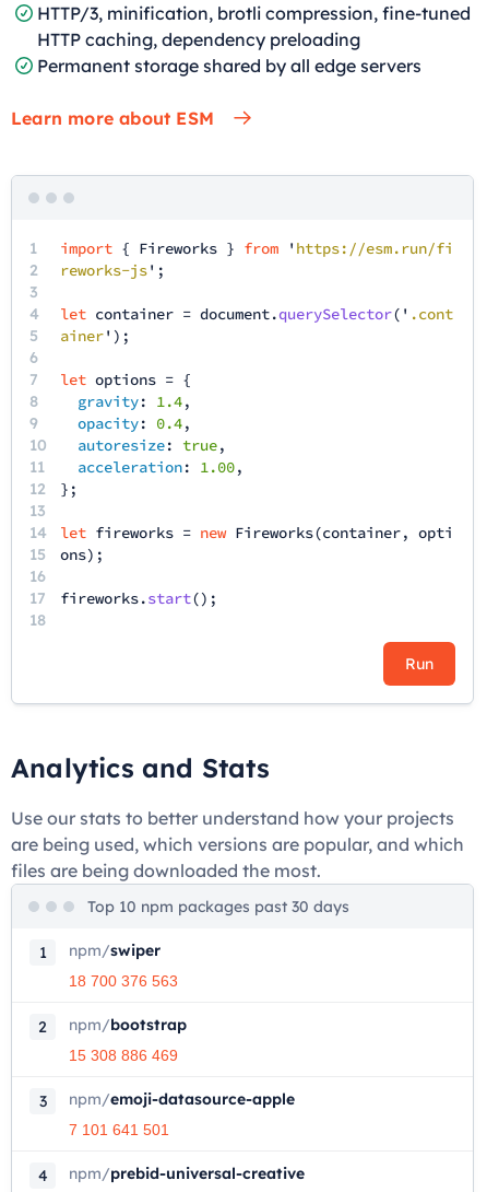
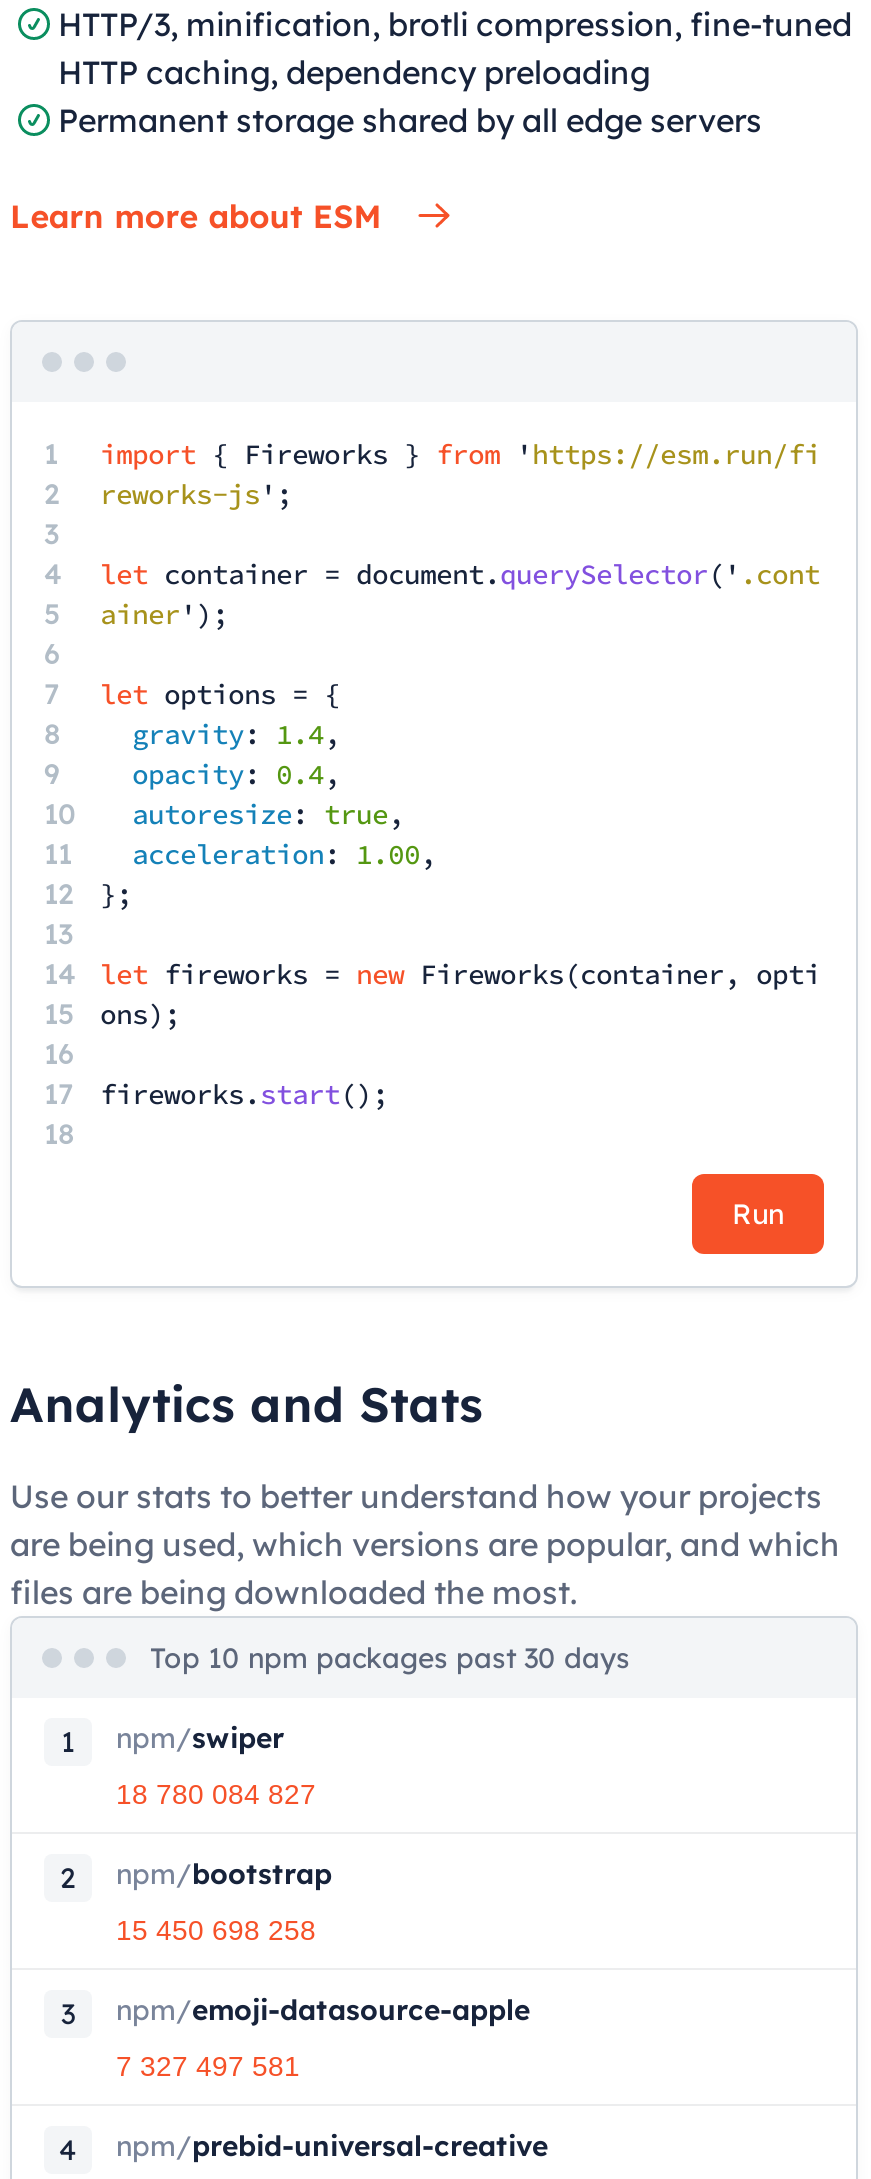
- 18 700 376 563
+ 18 780 084 827

- 15 308 886 469
+ 15 450 698 258

- 7 101 641 501
+ 7 327 497 581
